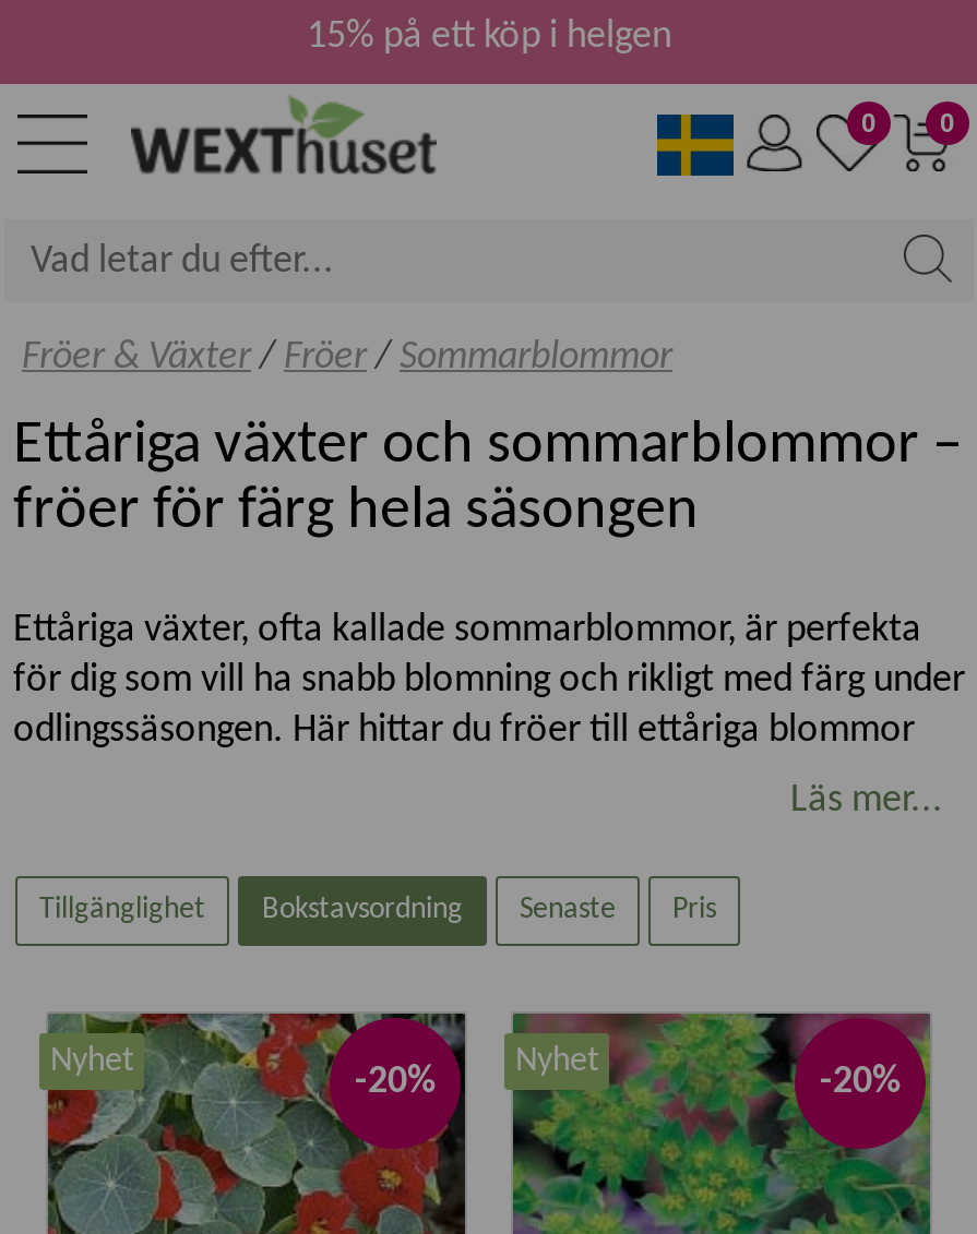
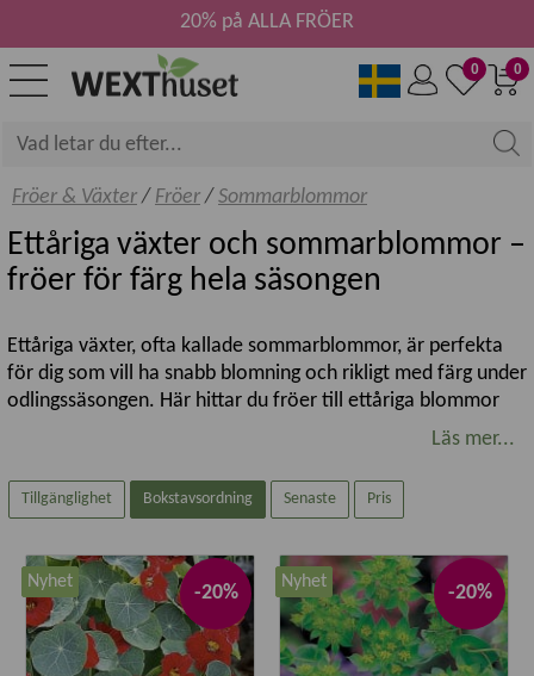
- 15% på ett köp i helgen
+ 20% på ALLA FRÖER
